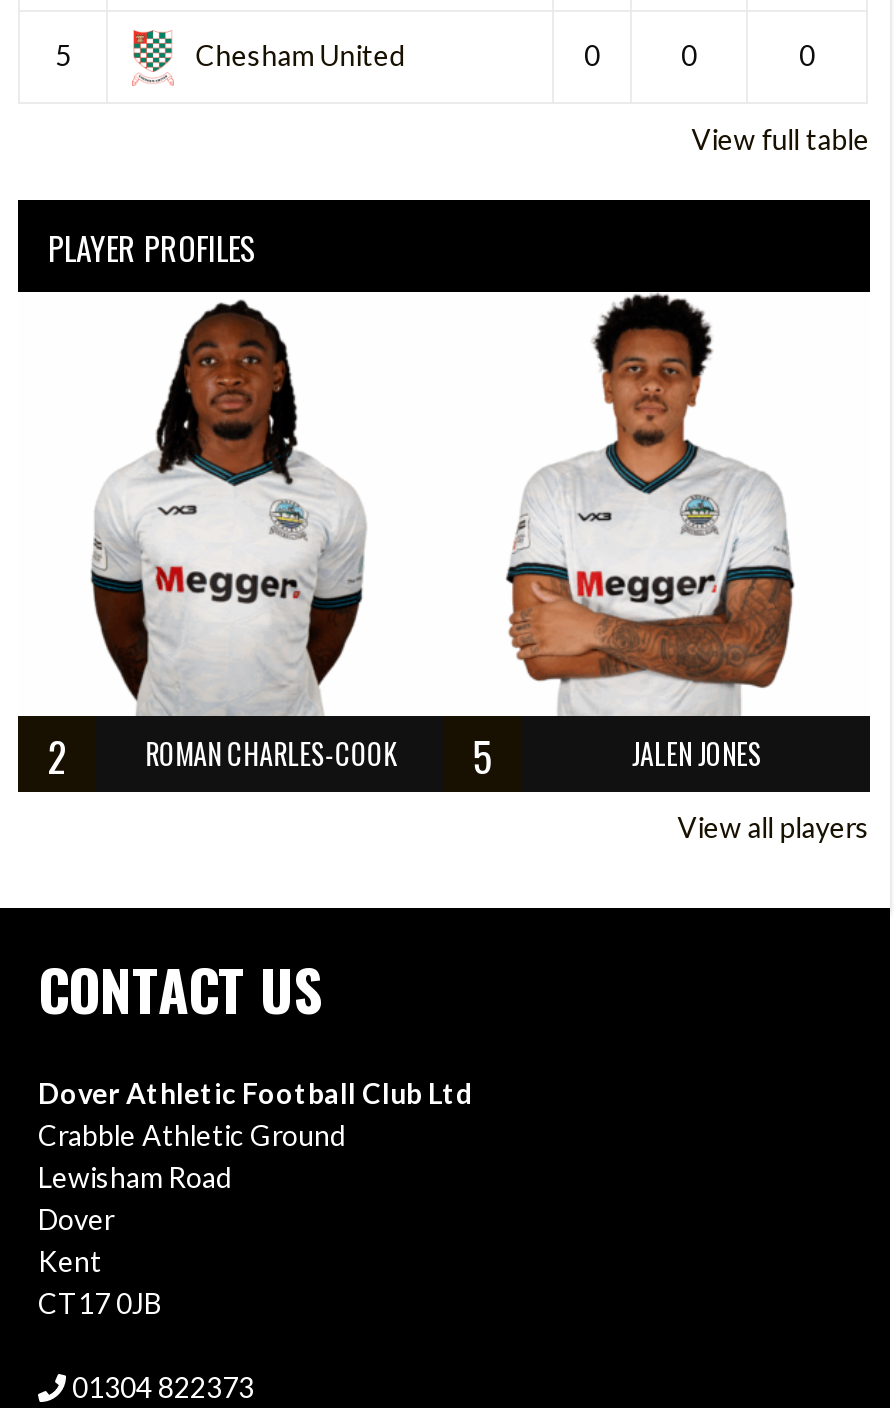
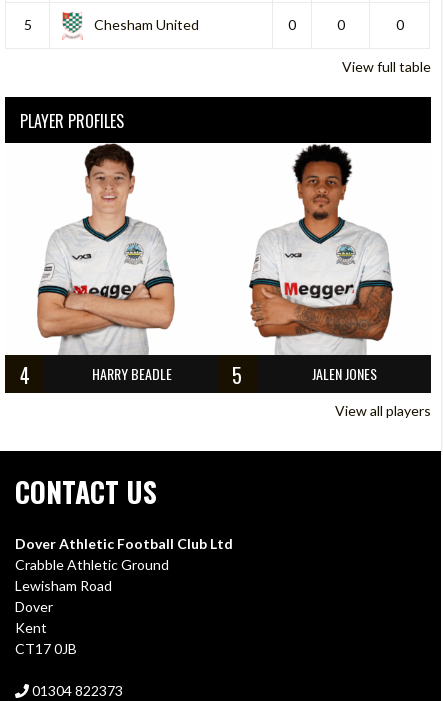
- [image]
- 2
- ROMAN CHARLES-COOK
+ [image]
+ 4
+ HARRY BEADLE
